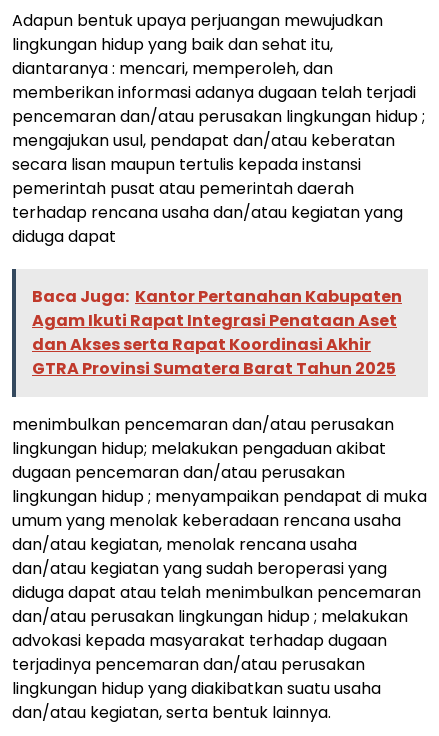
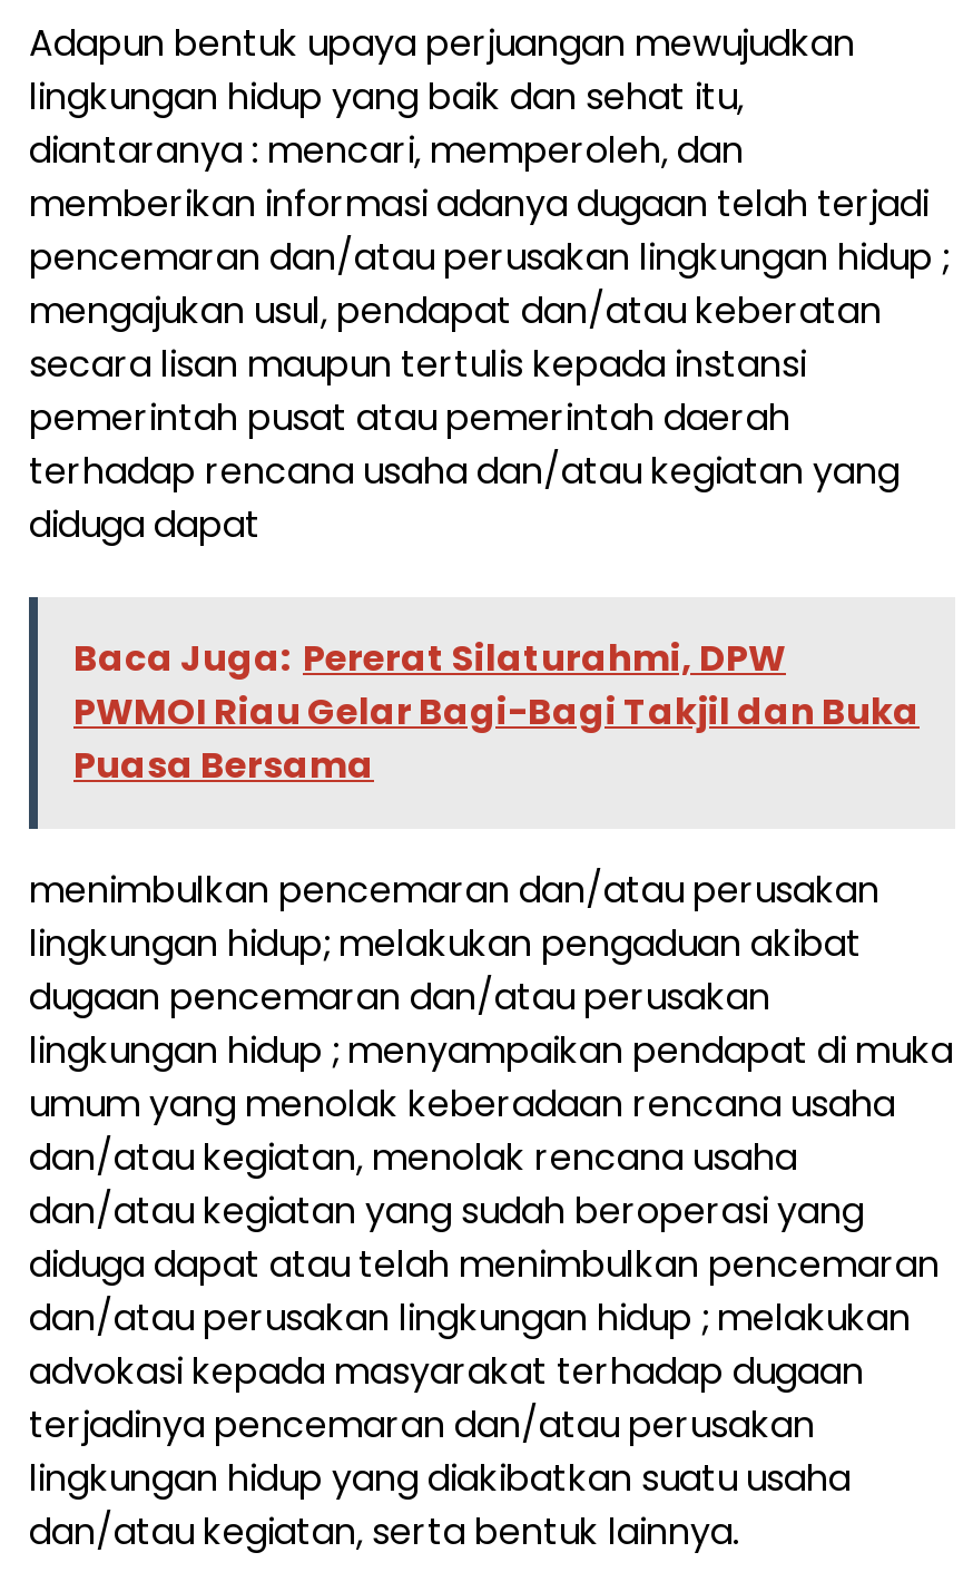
- Baca Juga: Kantor Pertanahan Kabupaten
- Agam Ikuti Rapat Integrasi Penataan Aset
- dan Akses serta Rapat Koordinasi Akhir
- GTRA Provinsi Sumatera Barat Tahun 2025
+ Baca Juga: Pererat Silaturahmi, DPW
+ PWMOI Riau Gelar Bagi-Bagi Takjil dan Buka
+ Puasa Bersama
